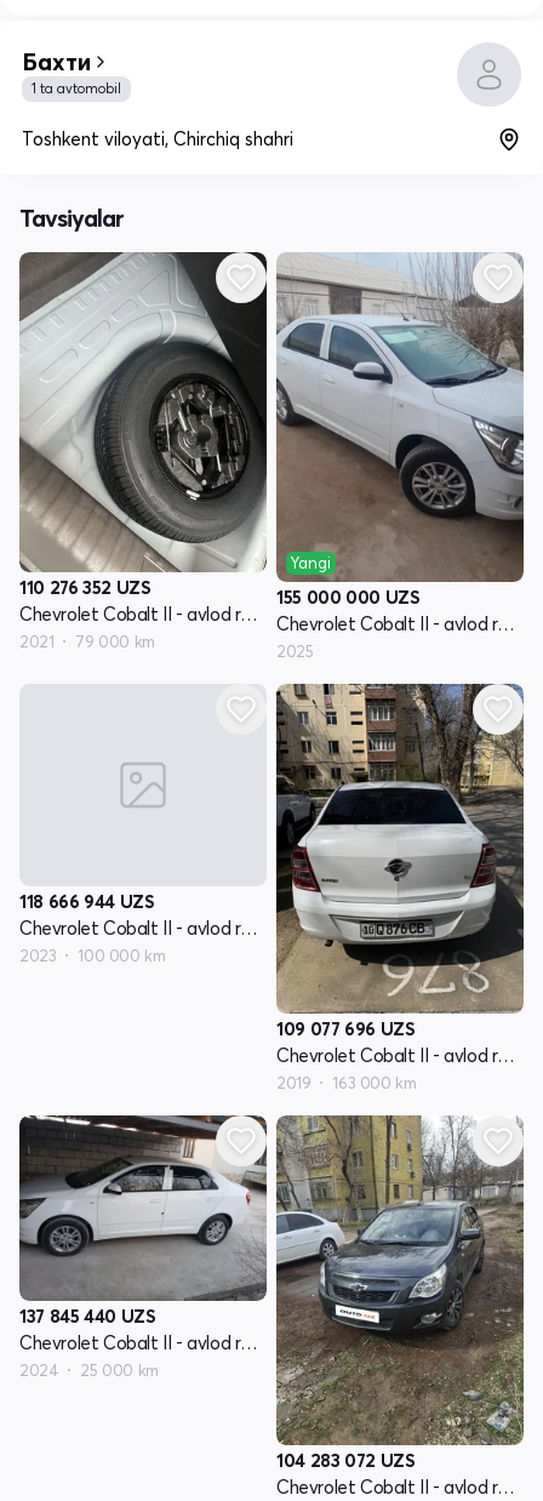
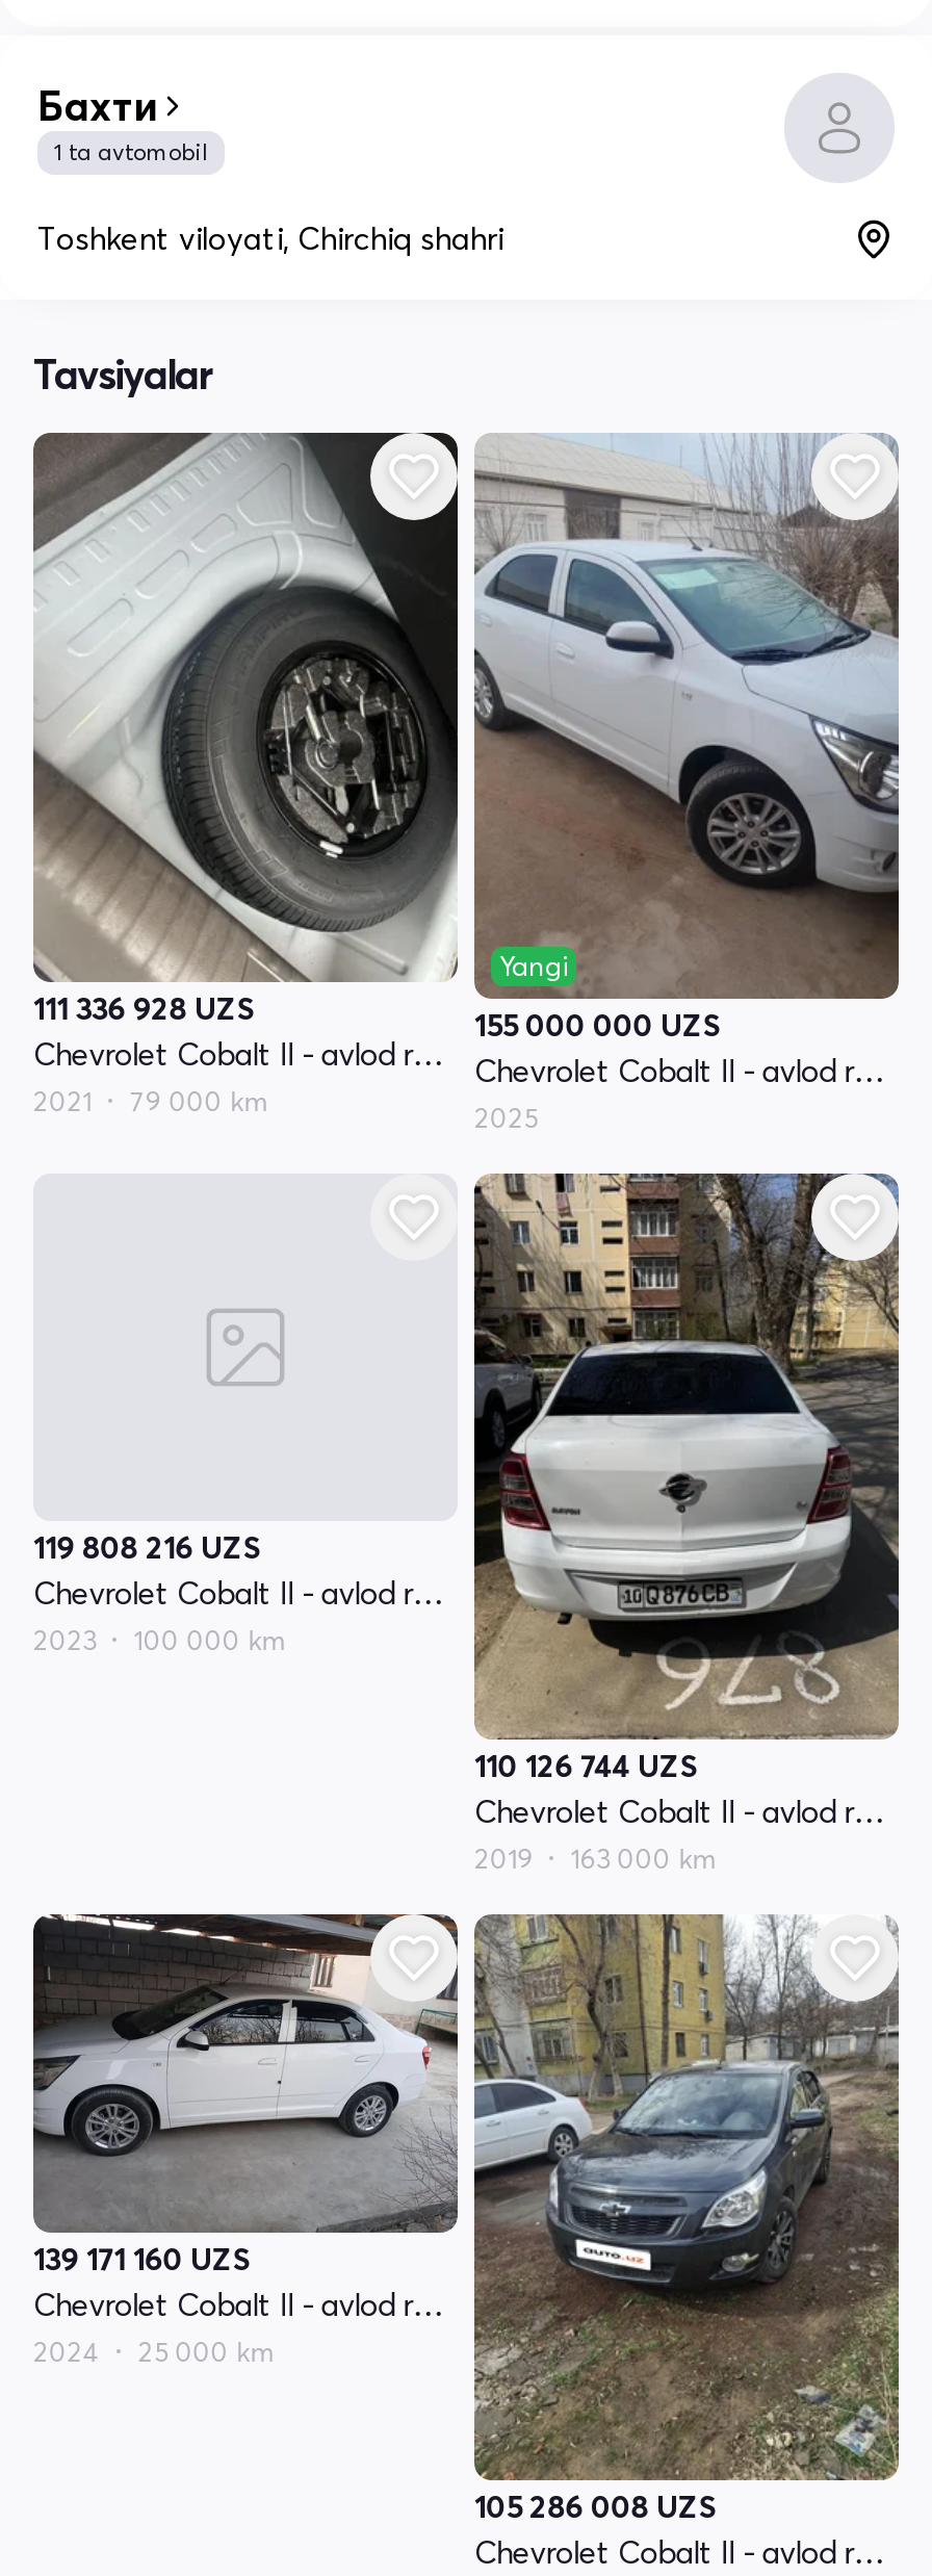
- 110 276 352 UZS
+ 111 336 928 UZS

- 118 666 944 UZS
+ 119 808 216 UZS

- 109 077 696 UZS
+ 110 126 744 UZS

- 137 845 440 UZS
+ 139 171 160 UZS

- 104 283 072 UZS
+ 105 286 008 UZS
